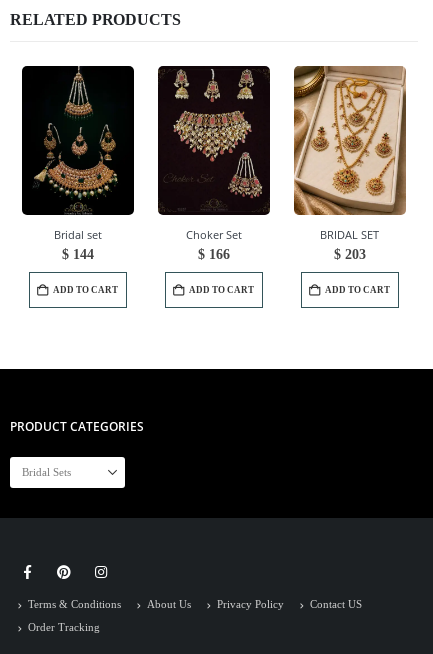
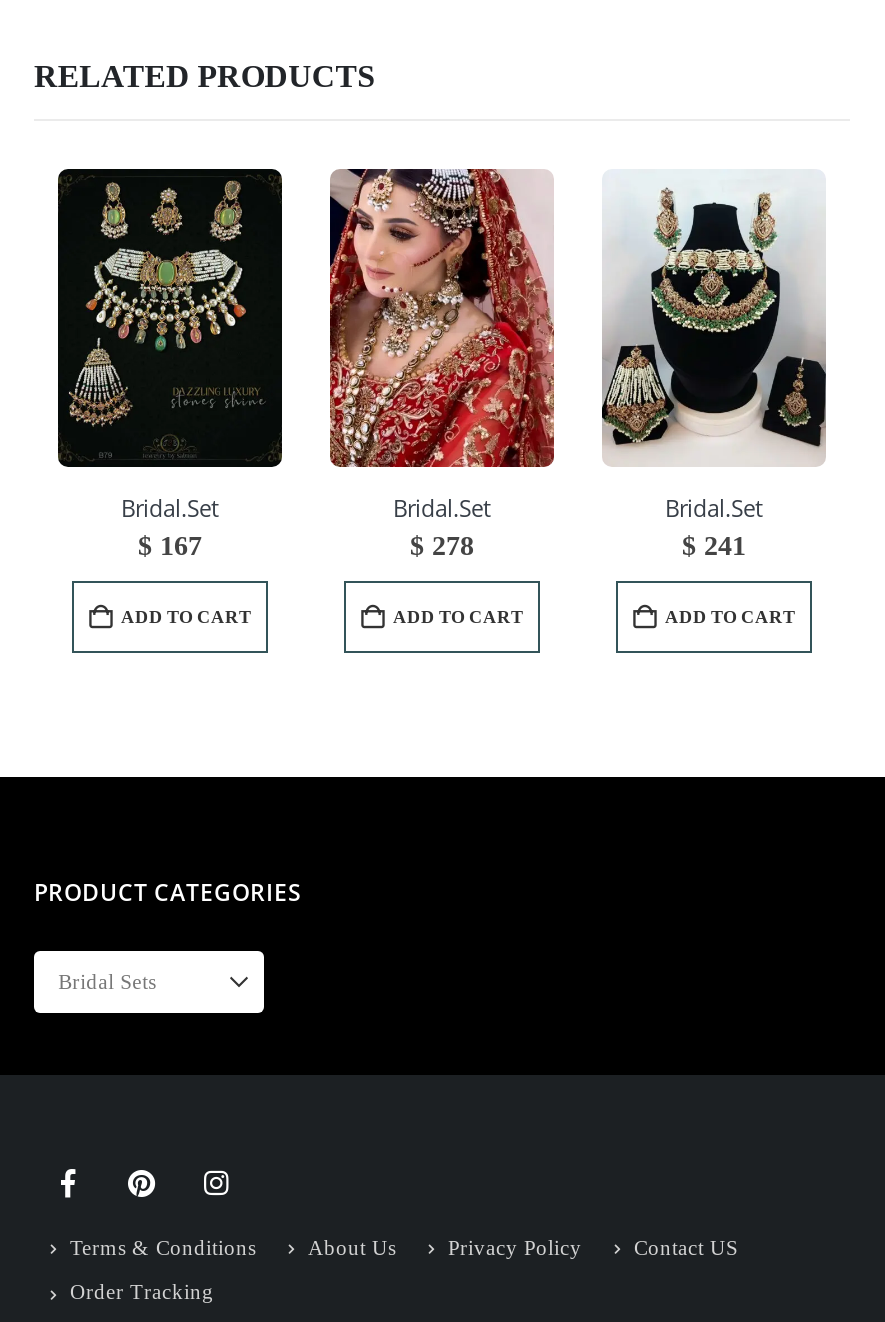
- [image]
- Bridal set
- $144
+ [image]
+ Bridal.Set
+ $167

- [image]
- Choker Set
- $166
+ [image]
+ Bridal.Set
+ $278

- [image]
- BRIDAL SET
- $203
+ [image]
+ Bridal.Set
+ $241
